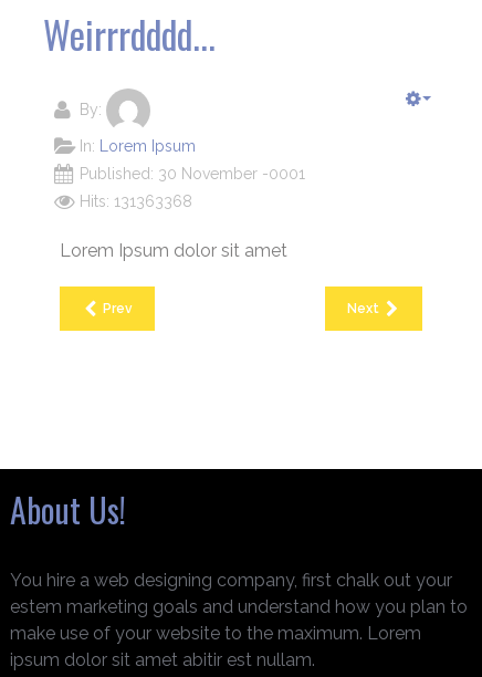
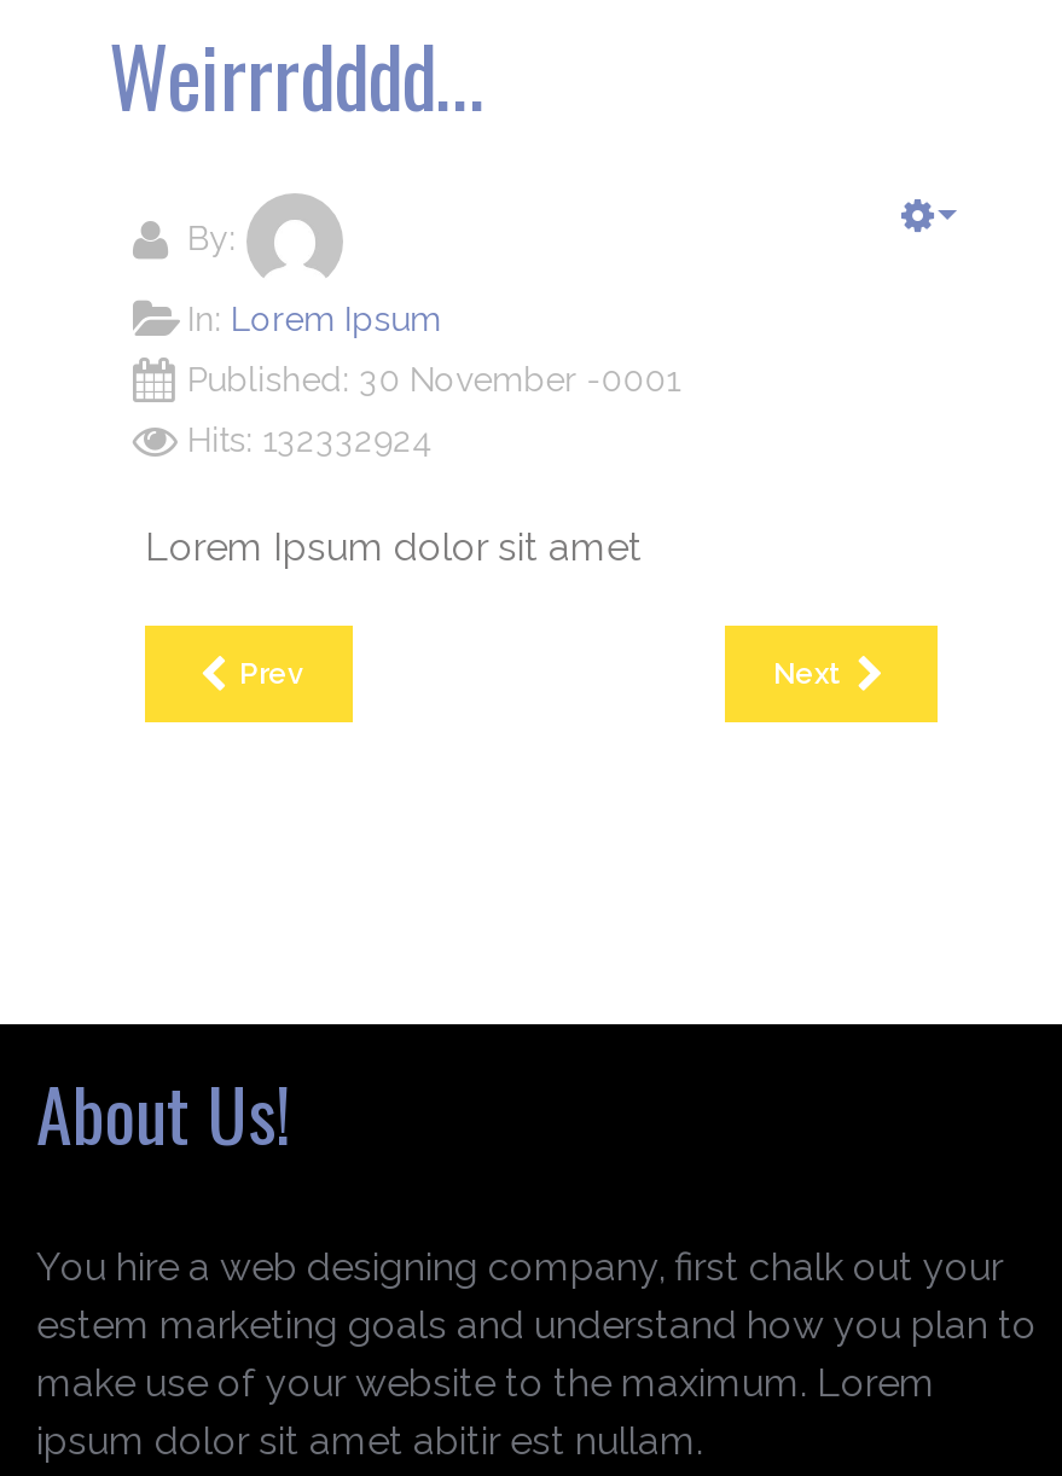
- Hits: 131363368
+ Hits: 132332924
